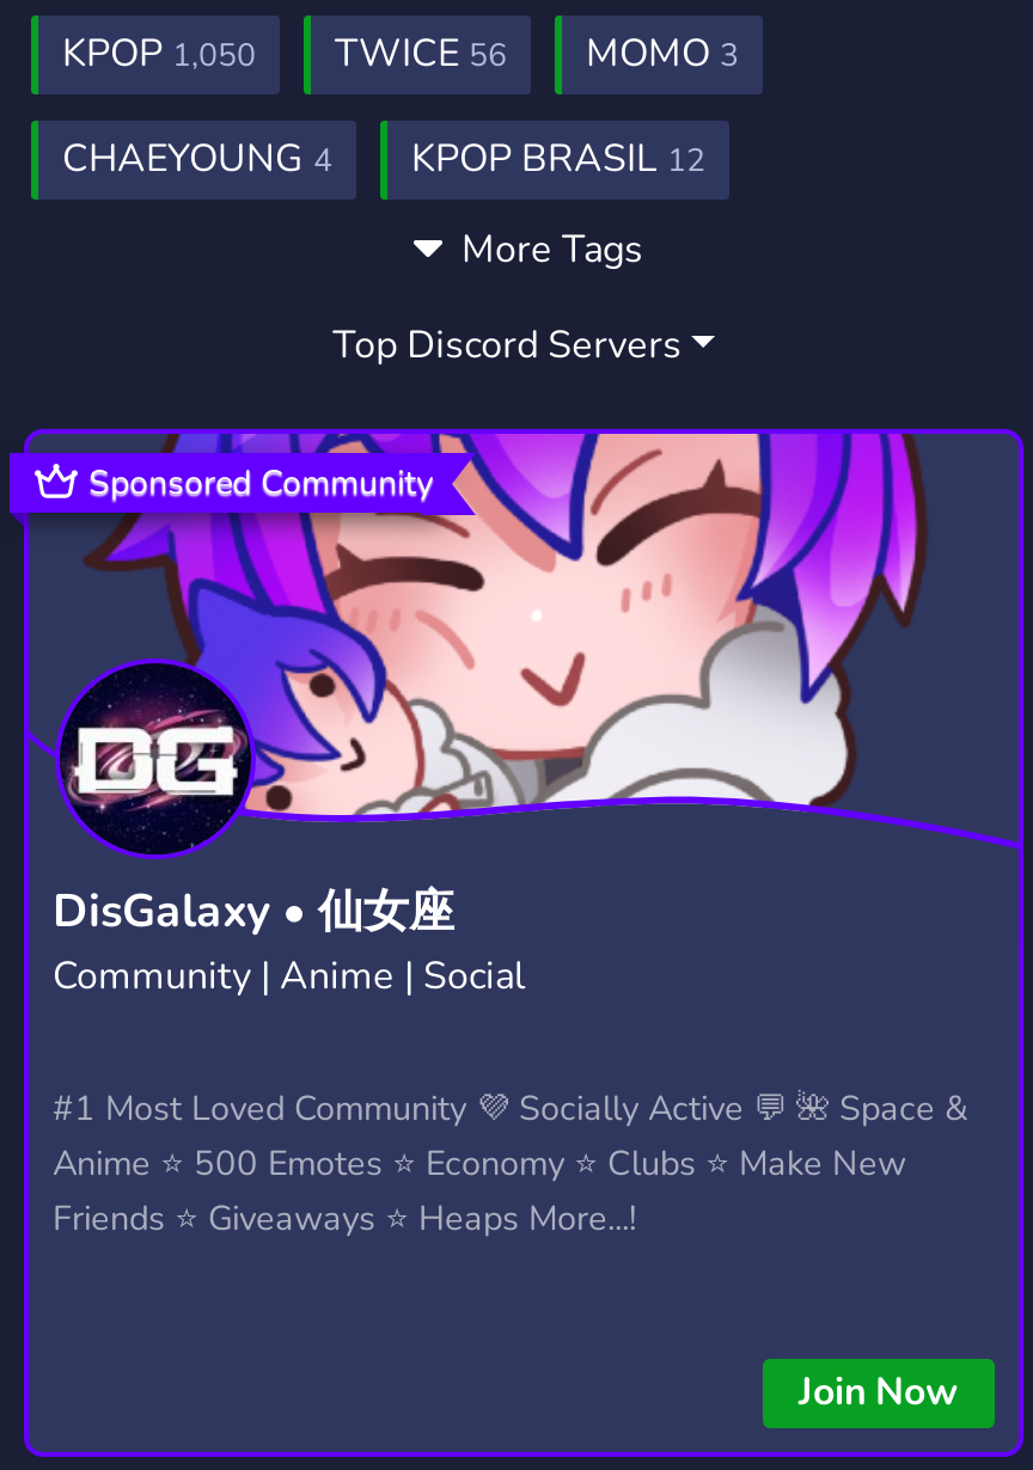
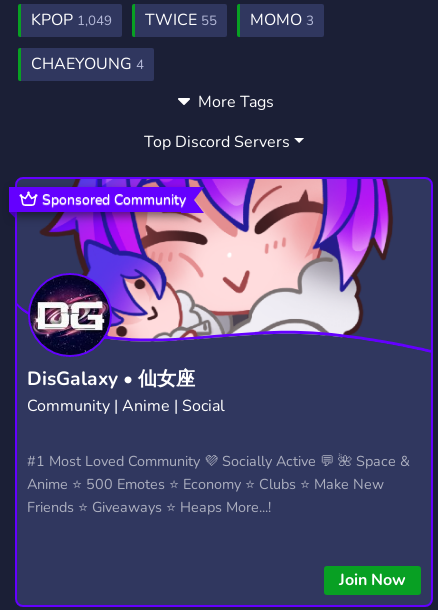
- KPOP 1,050
+ KPOP 1,049

- TWICE 56
+ TWICE 55

- KPOP BRASIL 12
